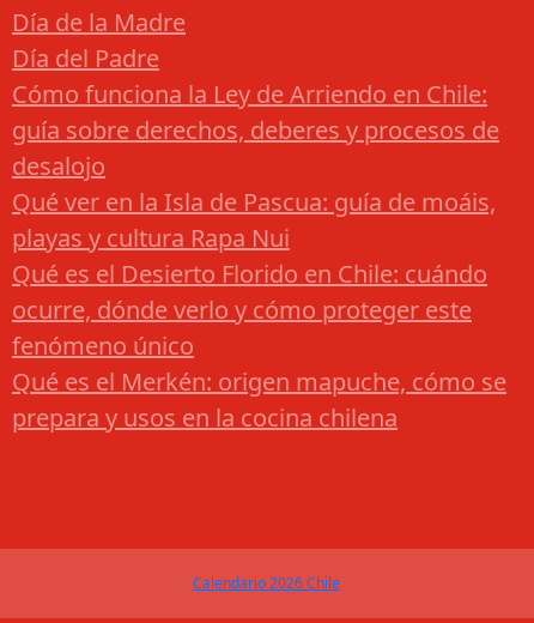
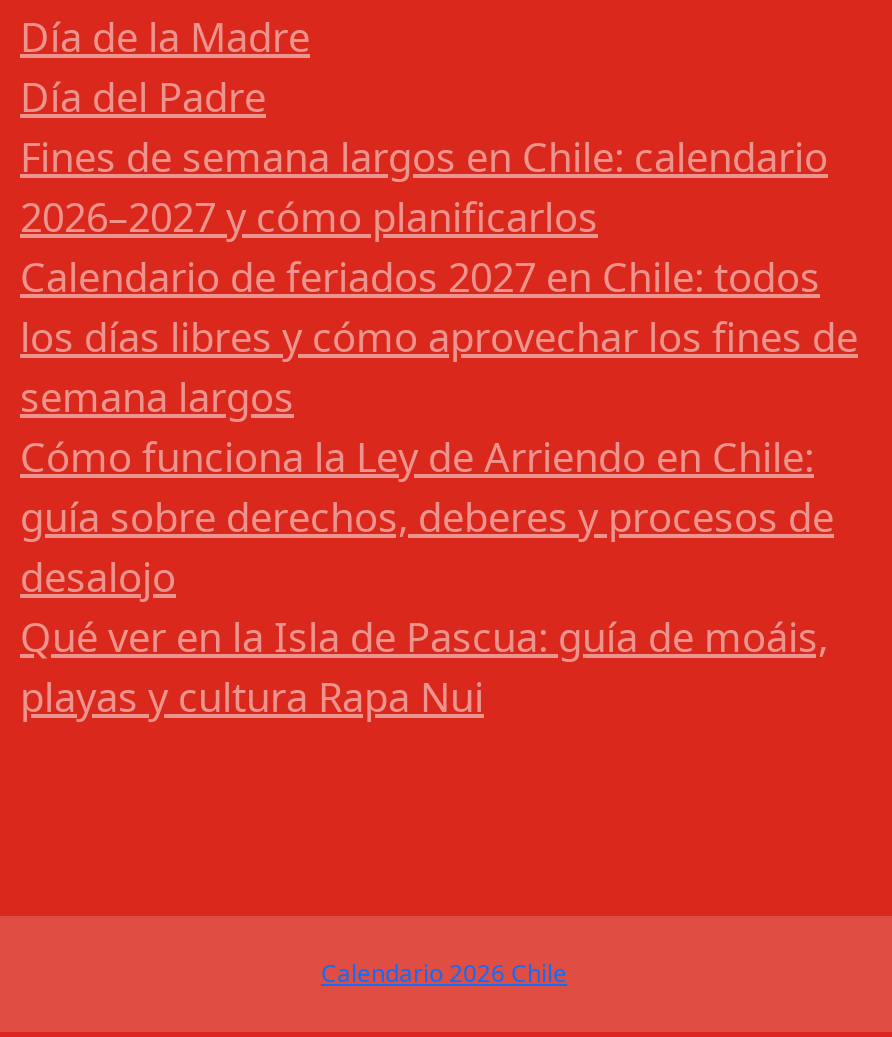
+ Fines de semana largos en Chile: calendario
+ 2026–2027 y cómo planificarlos
+ Calendario de feriados 2027 en Chile: todos
+ los días libres y cómo aprovechar los fines de
+ semana largos

moved down: Cómo funciona la Ley de Arriendo en Chile: | guía sobre derechos, deberes y procesos de | desalojo | Qué ver en la Isla de Pascua: guía de moáis, | playas y cultura Rapa Nui

- Qué es el Desierto Florido en Chile: cuándo
- ocurre, dónde verlo y cómo proteger este
- fenómeno único
- Qué es el Merkén: origen mapuche, cómo se
- prepara y usos en la cocina chilena
